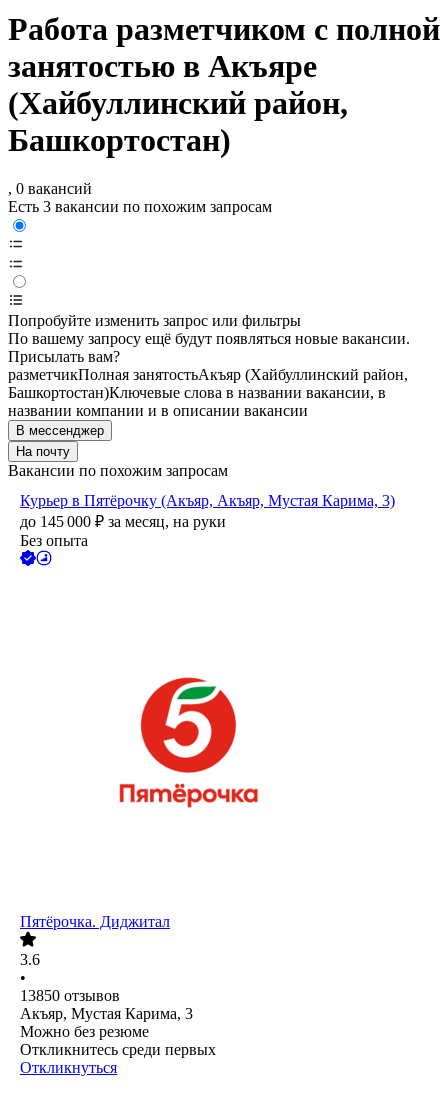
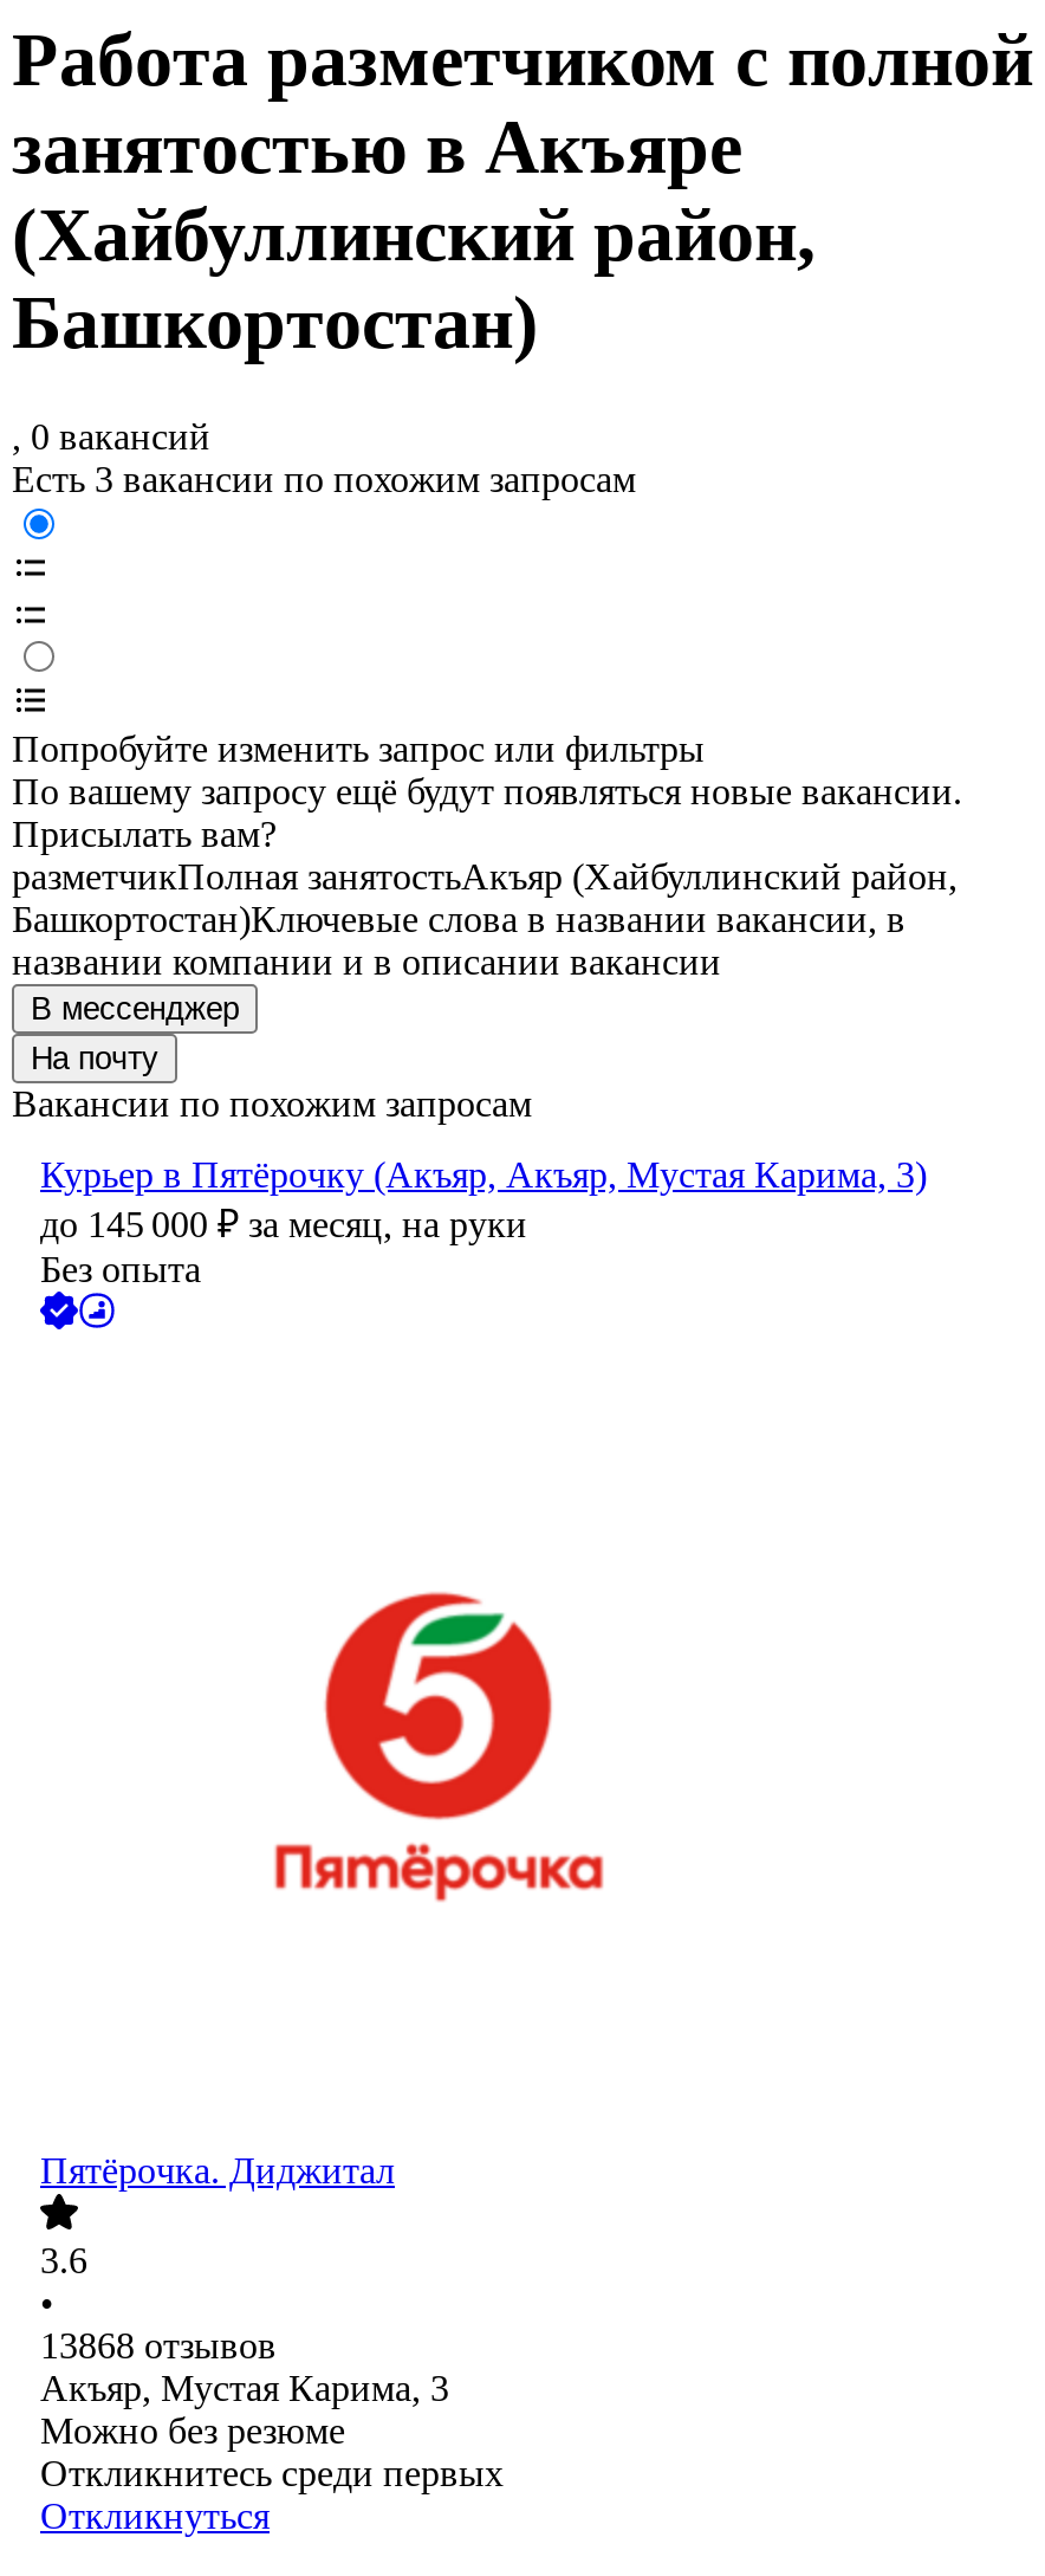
- 13850 отзывов
+ 13868 отзывов
